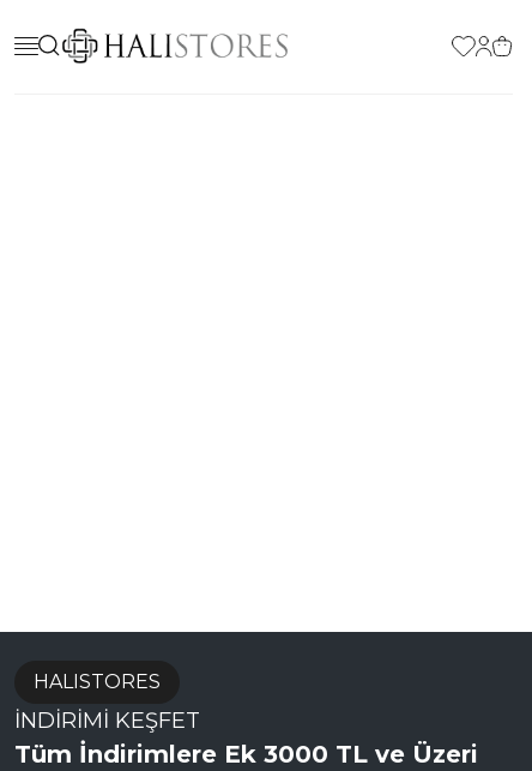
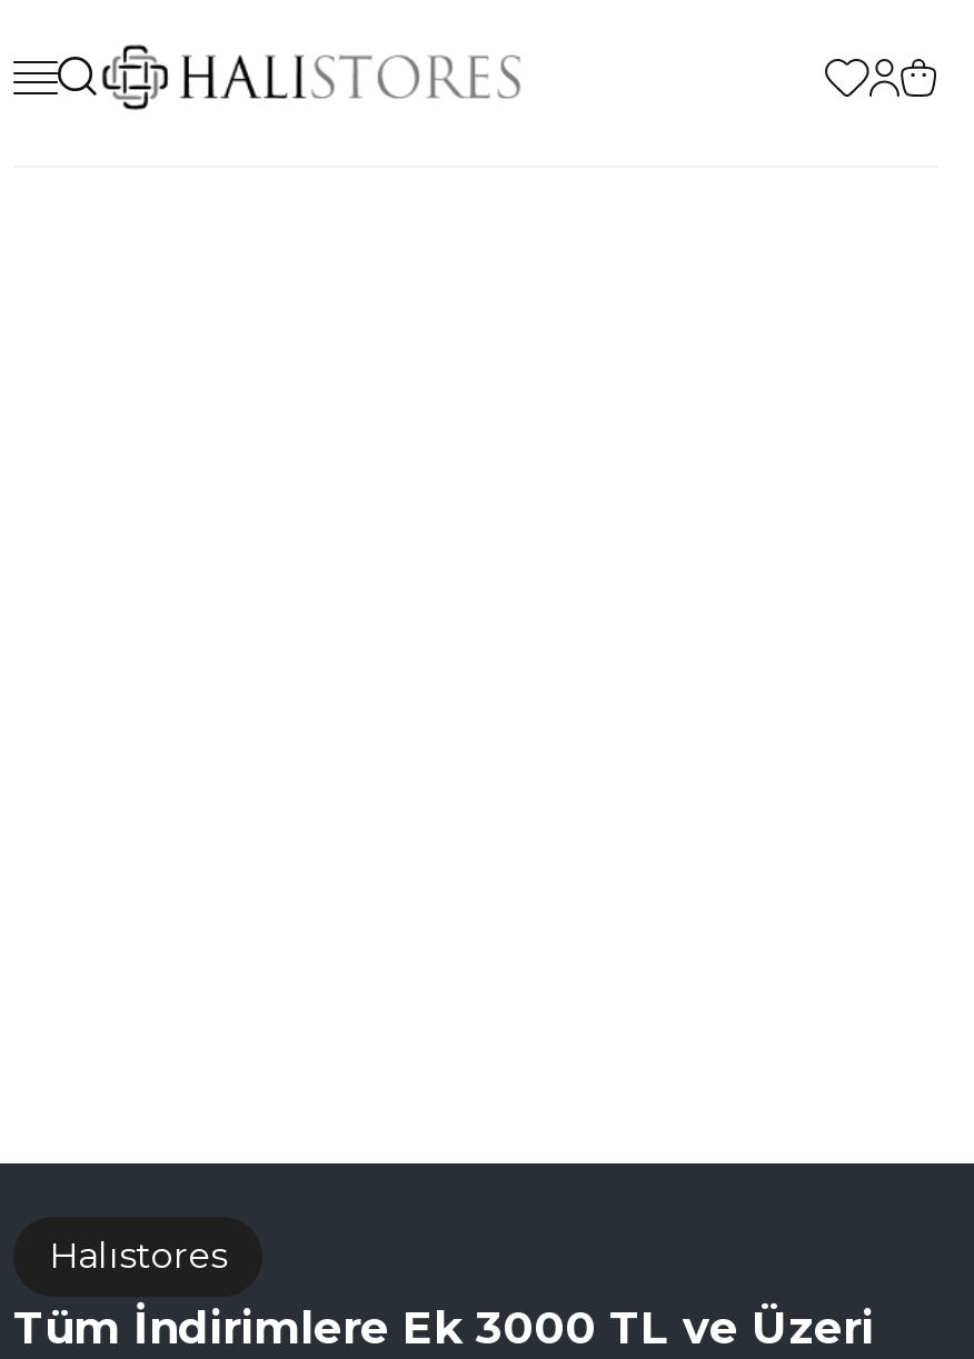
- HALISTORES
- İNDİRİMİ KEŞFET
+ Halıstores
